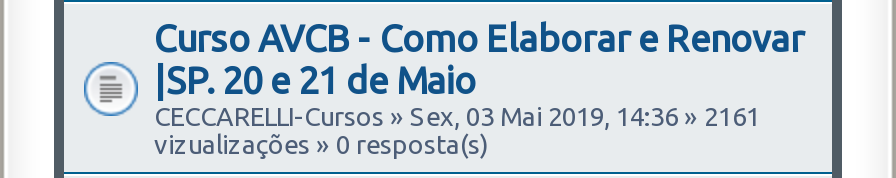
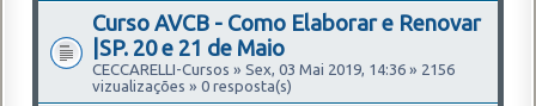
- CECCARELLI-Cursos » Sex, 03 Mai 2019, 14:36 » 2161
+ CECCARELLI-Cursos » Sex, 03 Mai 2019, 14:36 » 2156
